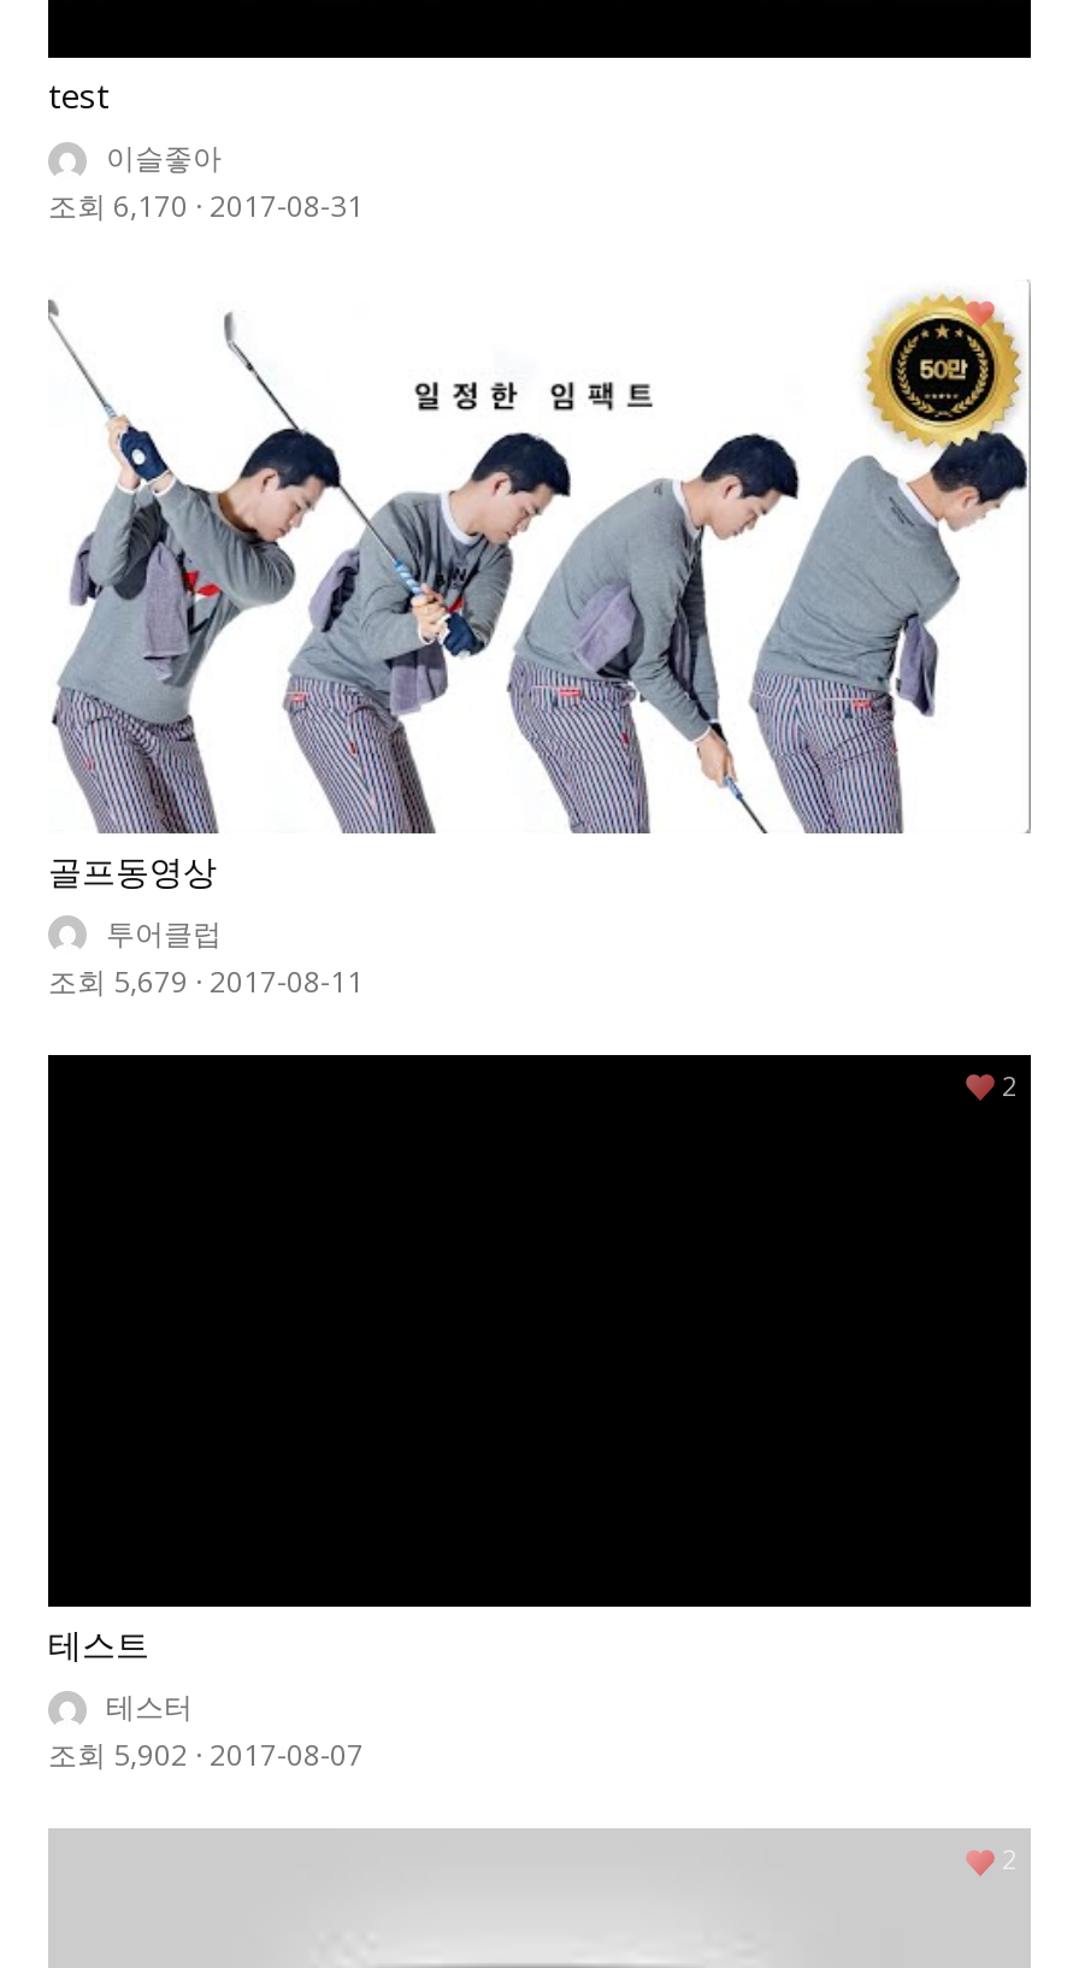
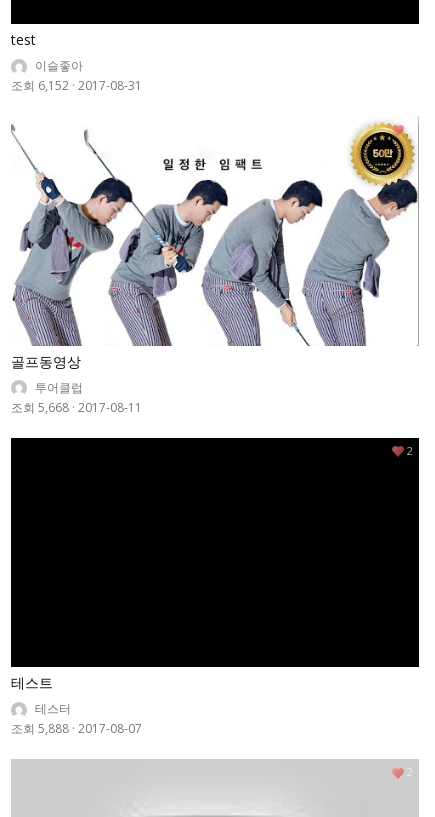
- 조회 6,170 · 2017-08-31
+ 조회 6,152 · 2017-08-31

- 조회 5,679 · 2017-08-11
+ 조회 5,668 · 2017-08-11

- 조회 5,902 · 2017-08-07
+ 조회 5,888 · 2017-08-07
